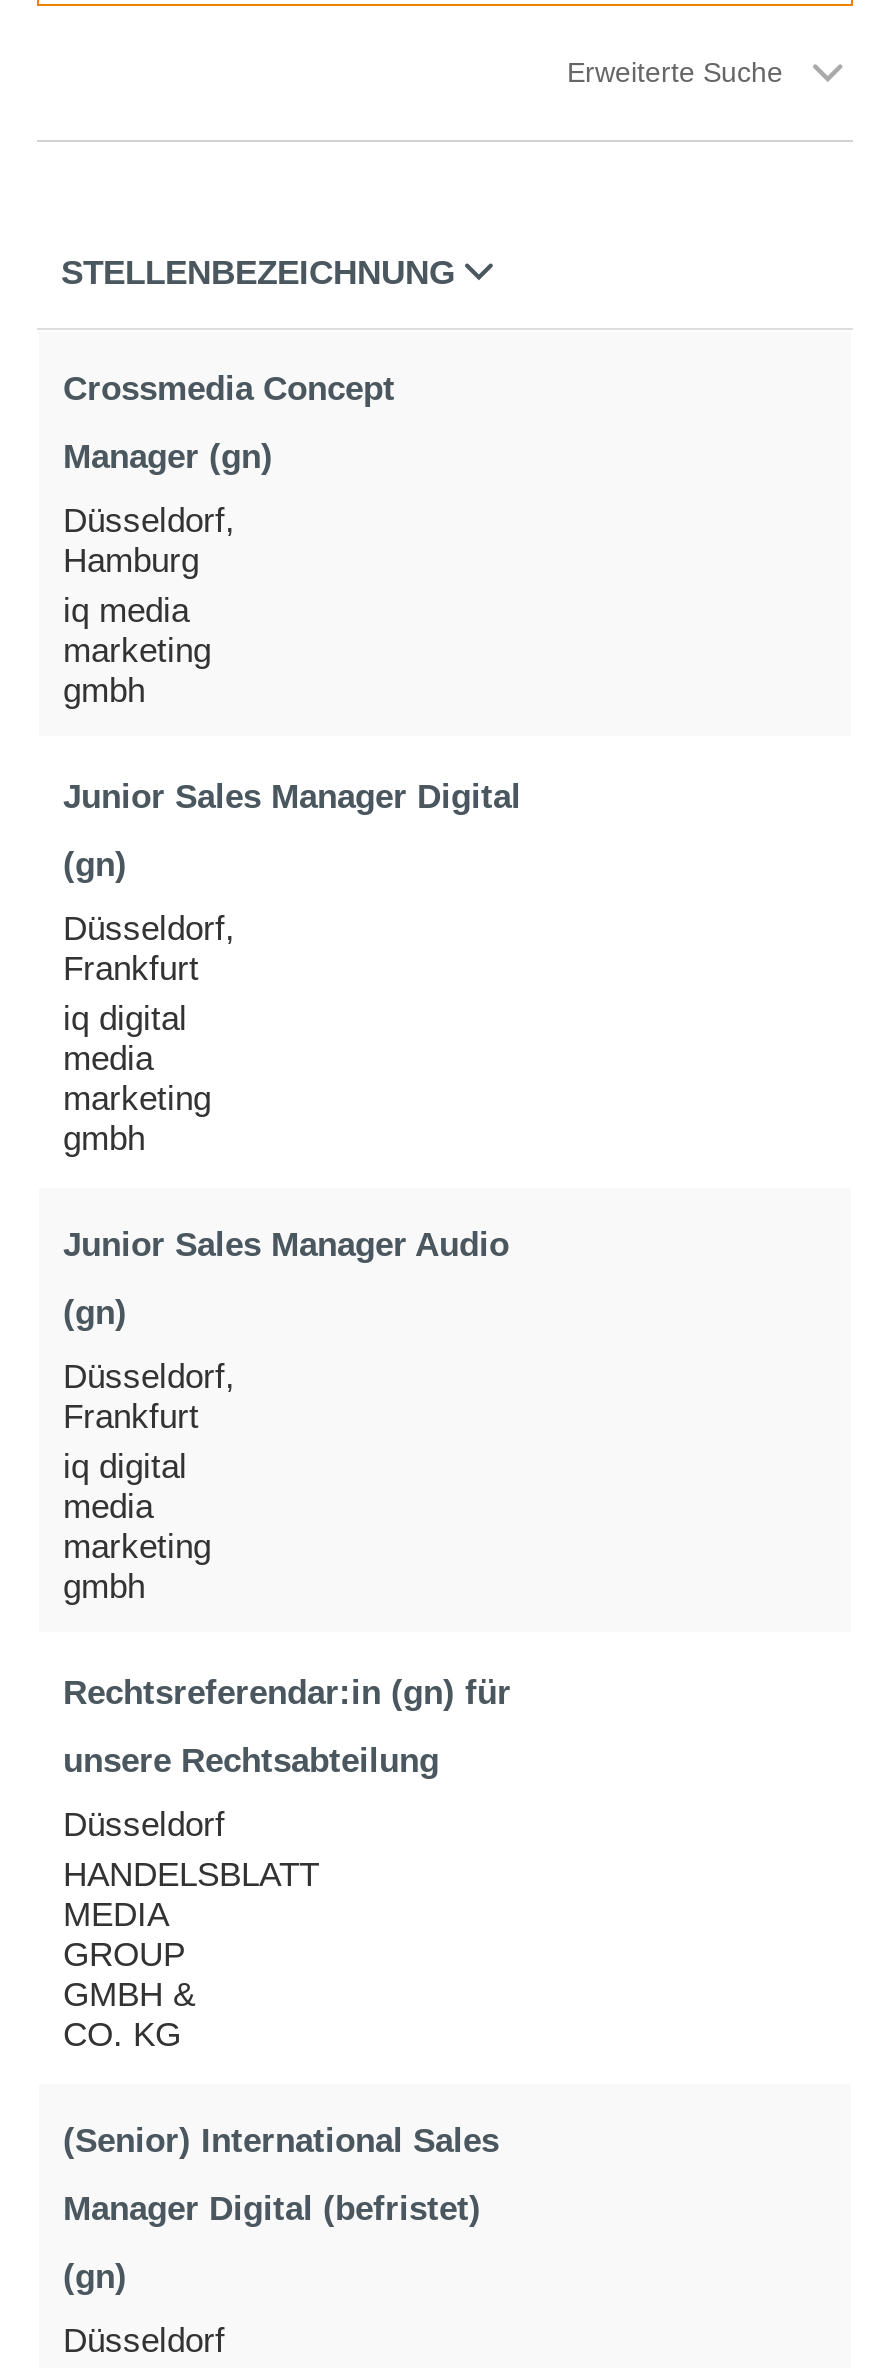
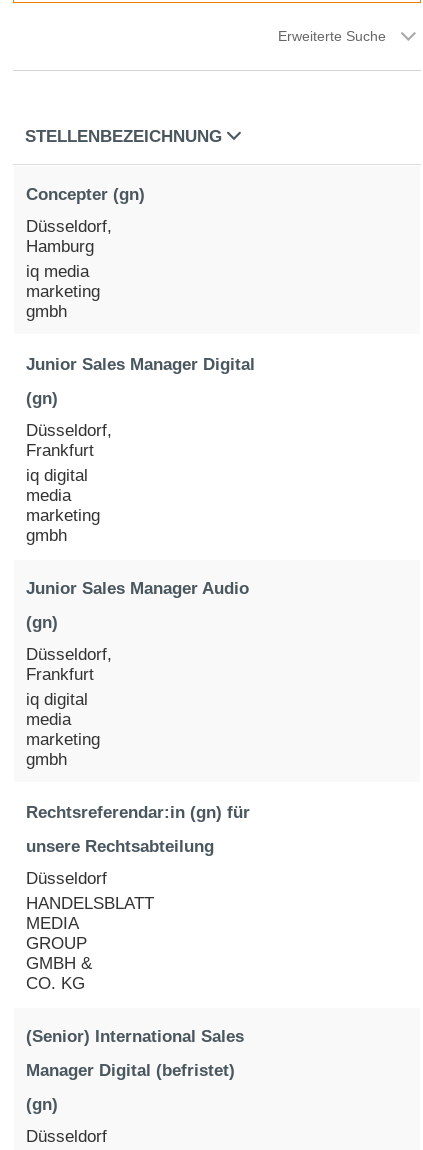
- Crossmedia Concept
- Manager (gn)
+ Concepter (gn)
